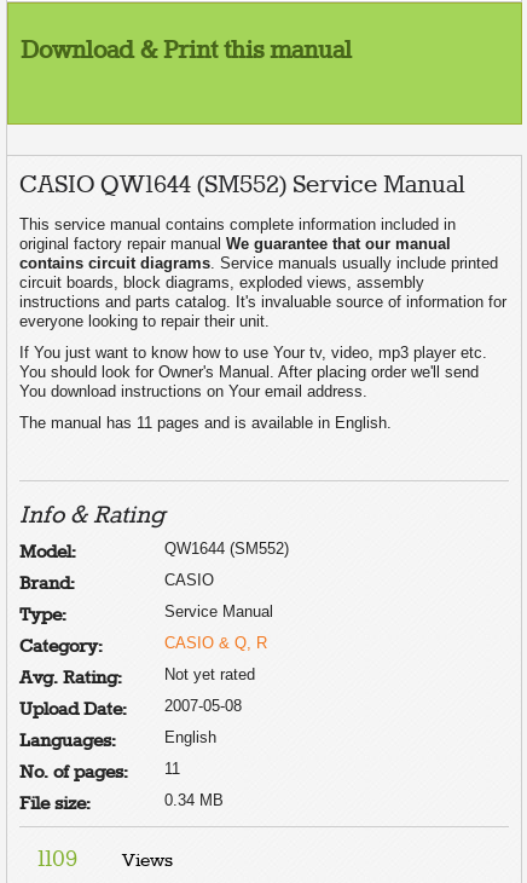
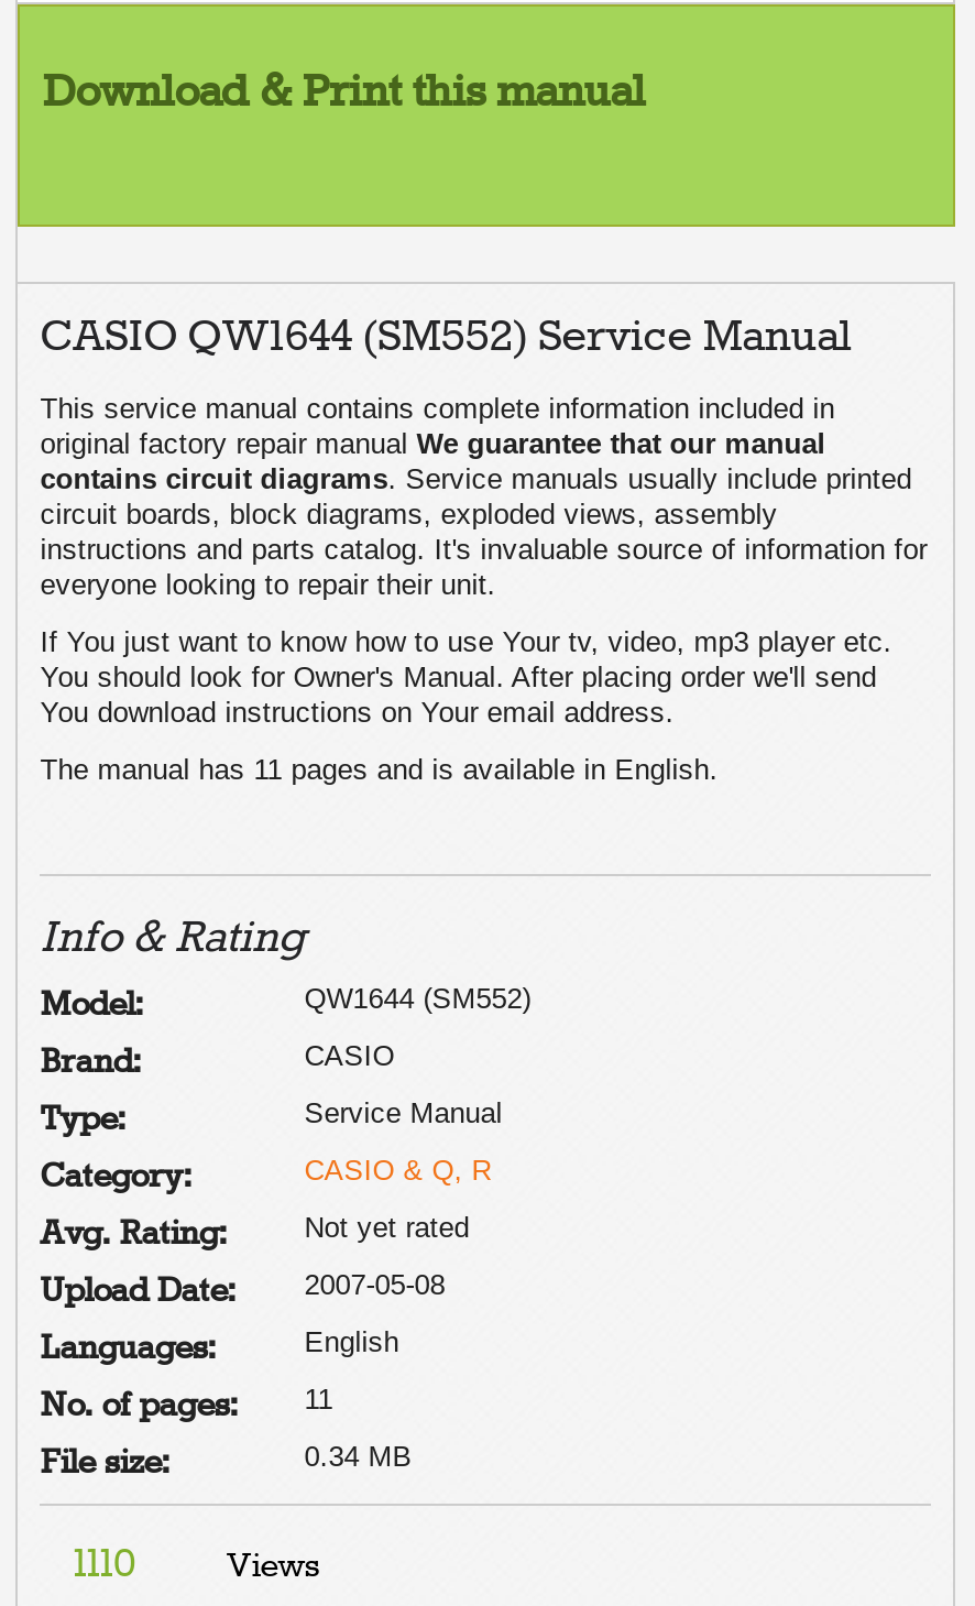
- 1109
+ 1110
